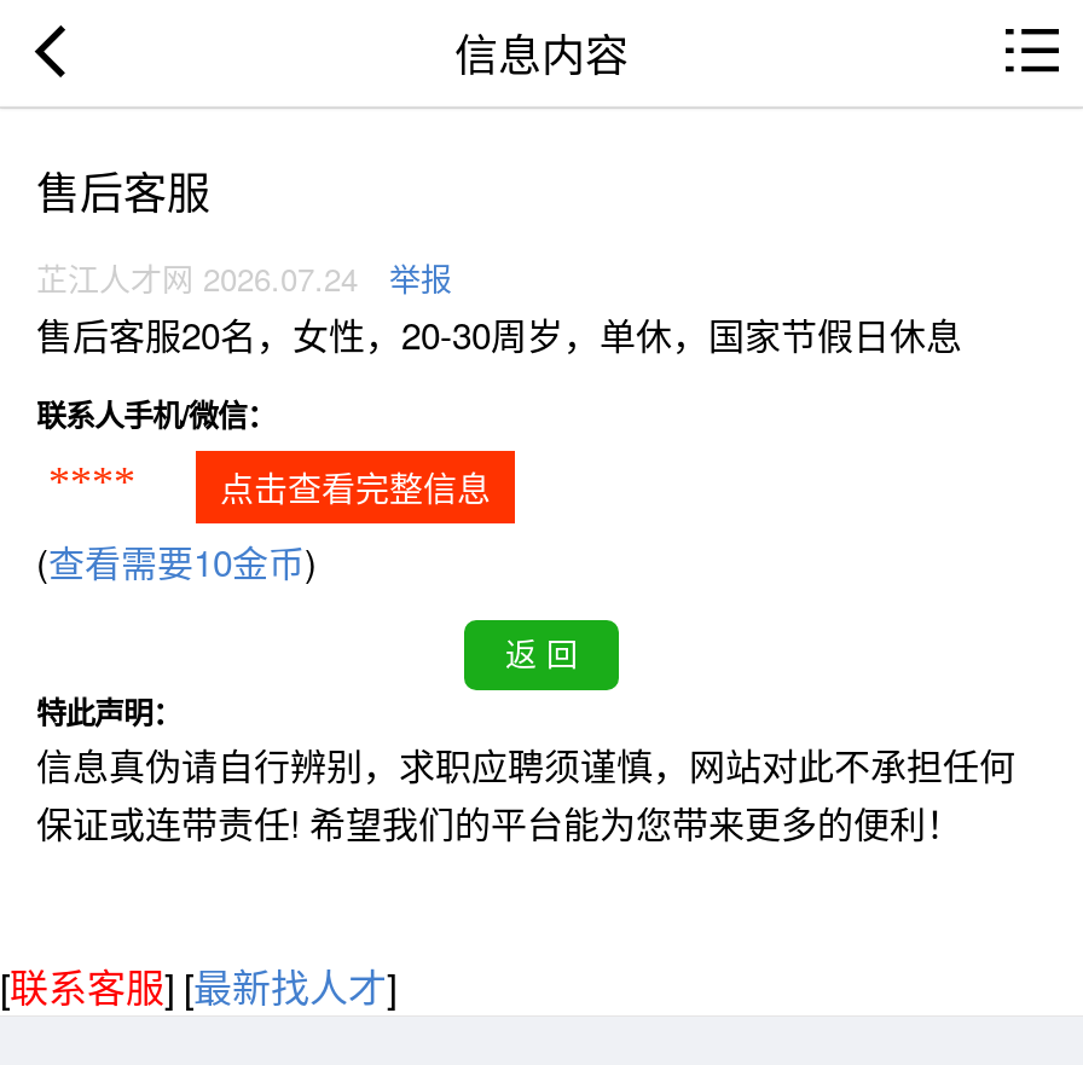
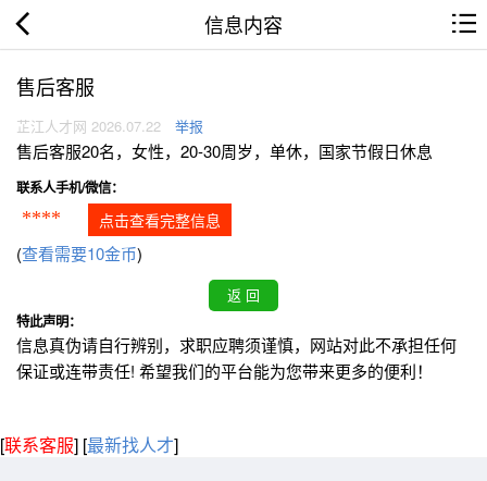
- 芷江人才网 2026.07.24 举报
+ 芷江人才网 2026.07.22 举报
